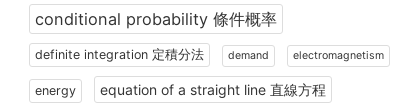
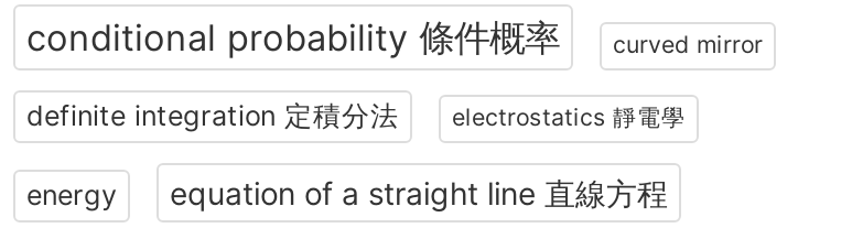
+ curved mirror

- demand
- electromagnetism
+ electrostatics 靜電學
